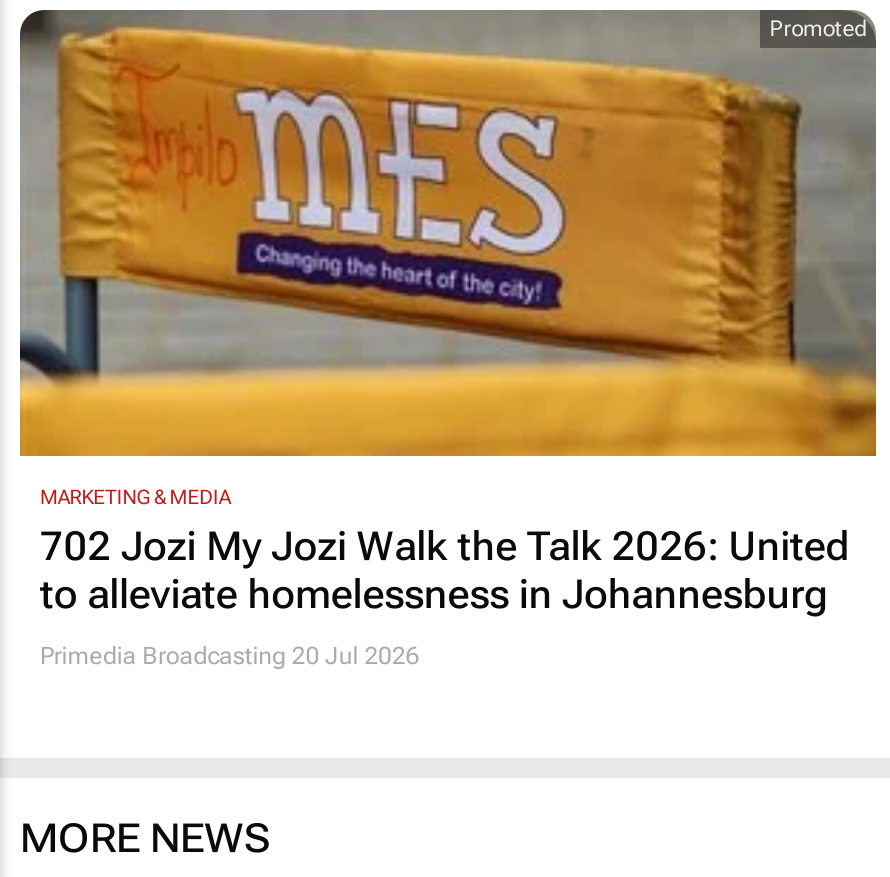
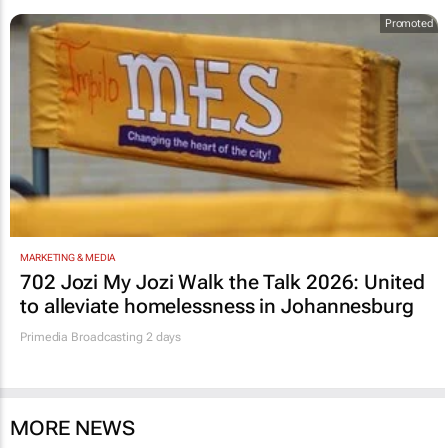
- Primedia Broadcasting 20 Jul 2026
+ Primedia Broadcasting 2 days
